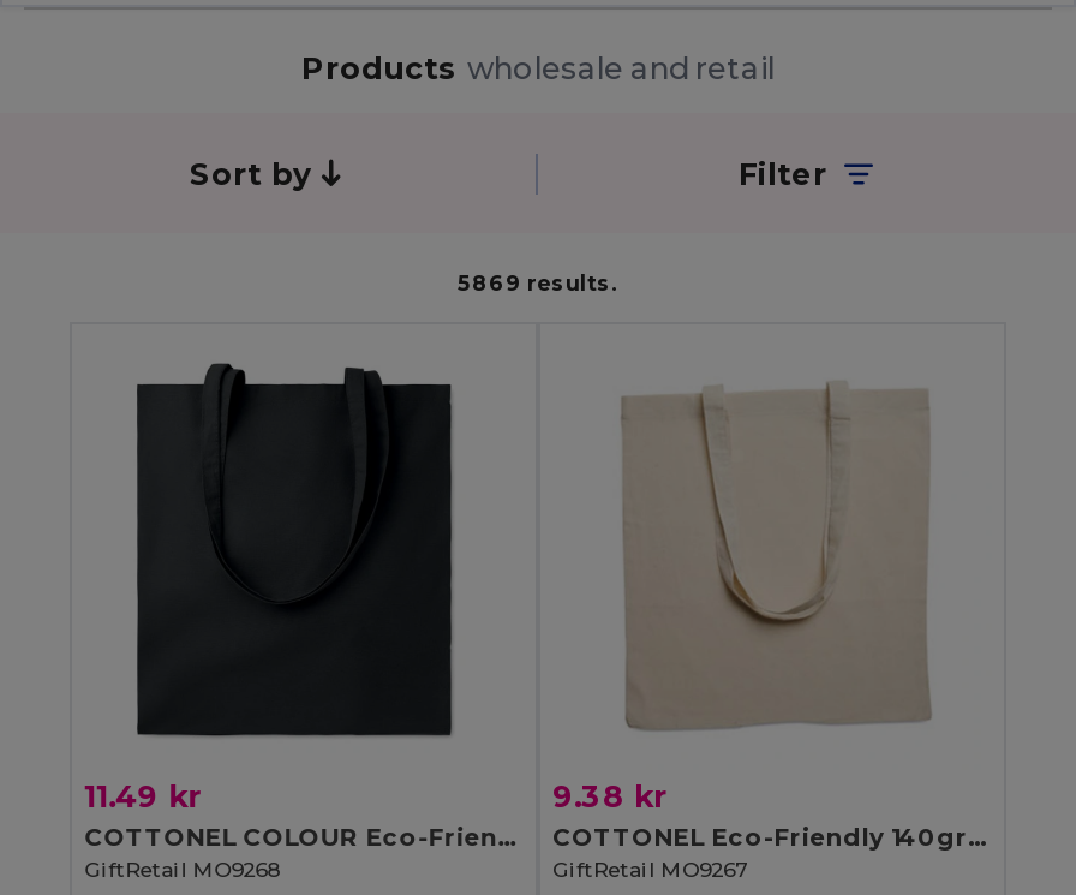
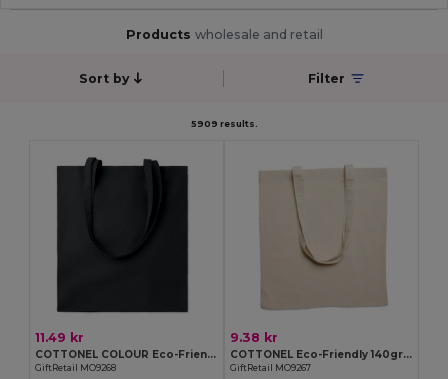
- 5869 results.
+ 5909 results.
